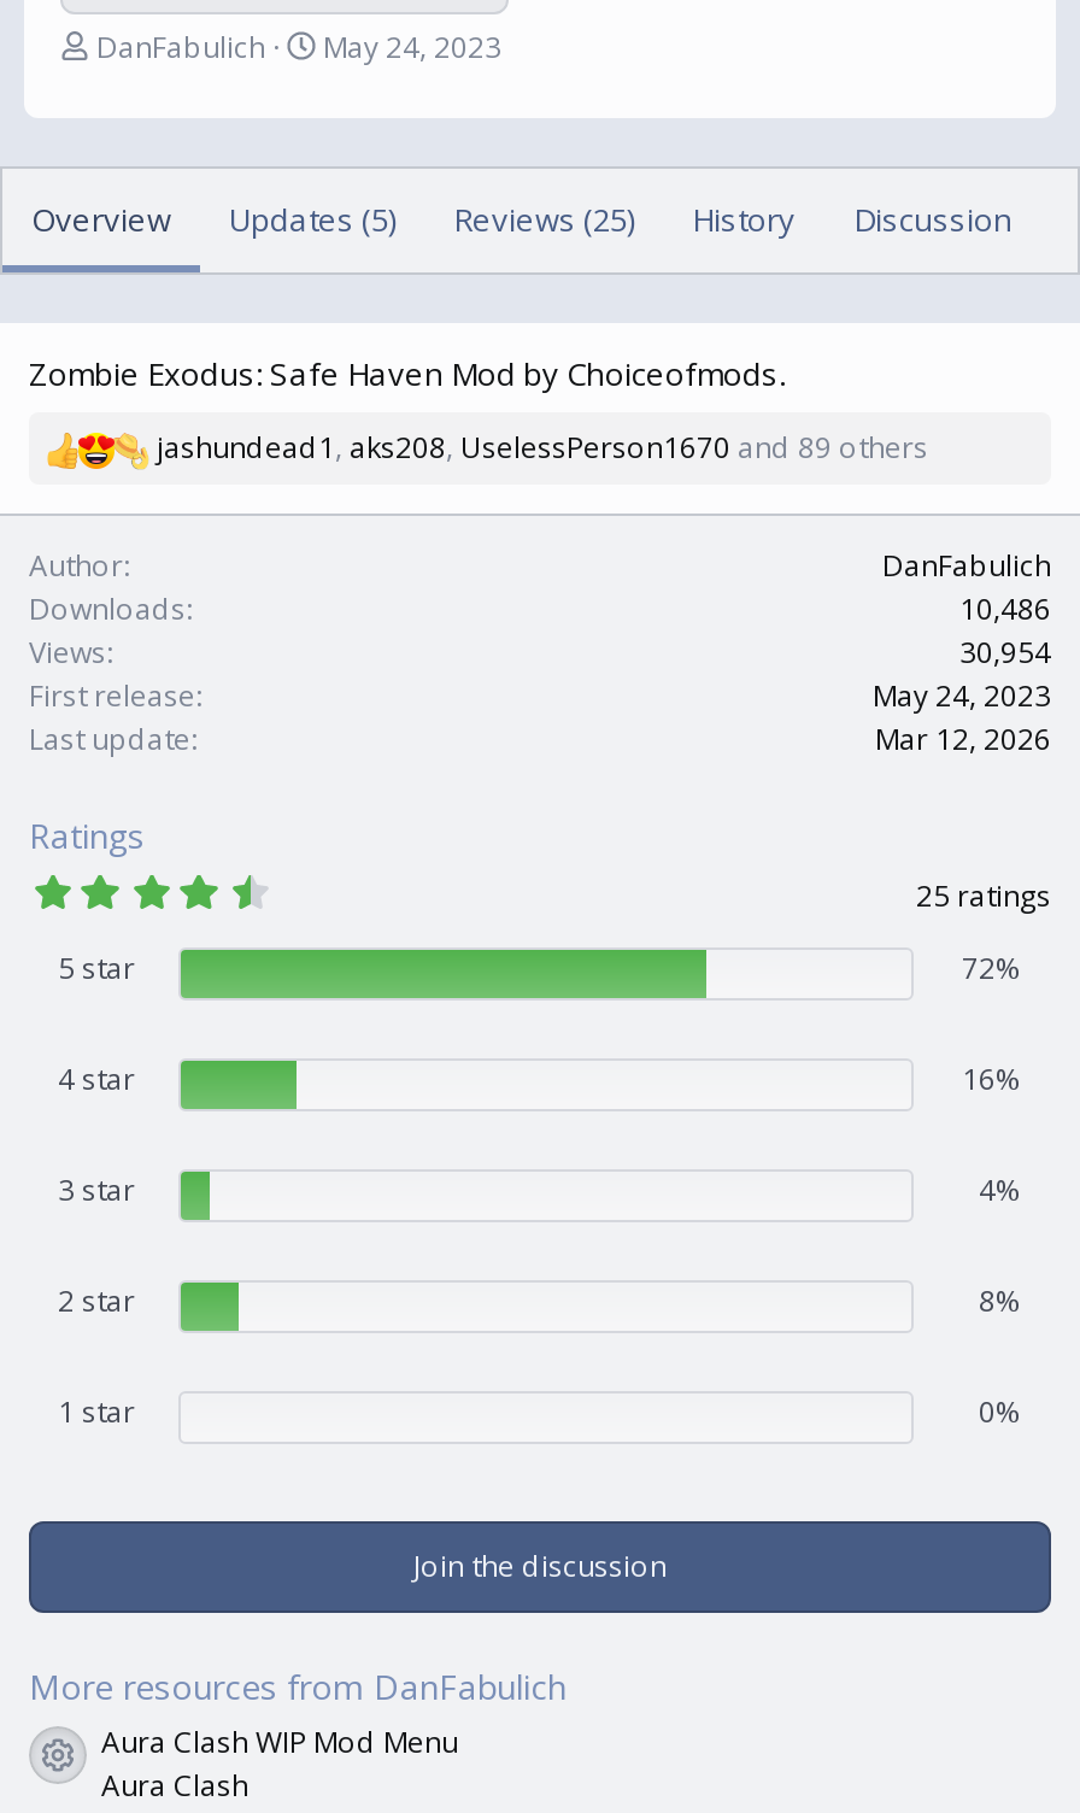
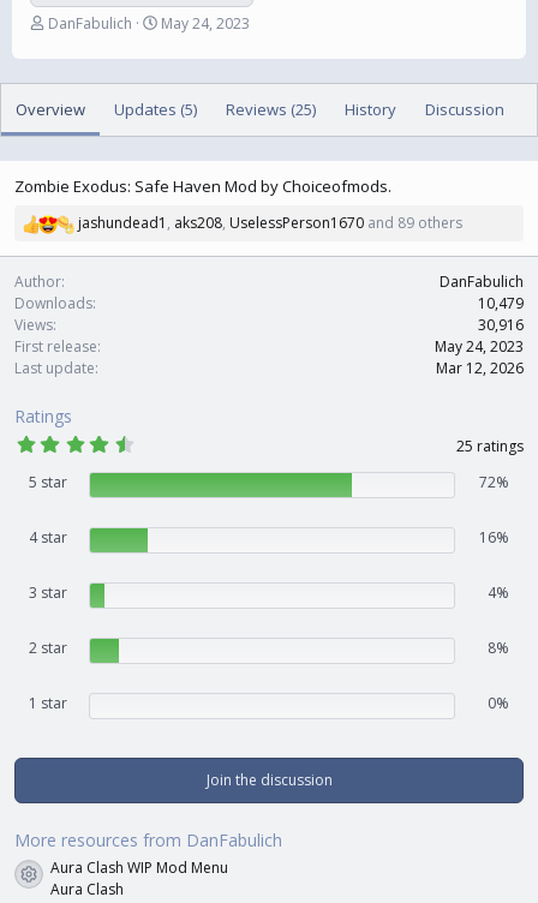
- 10,486
+ 10,479

- 30,954
+ 30,916
